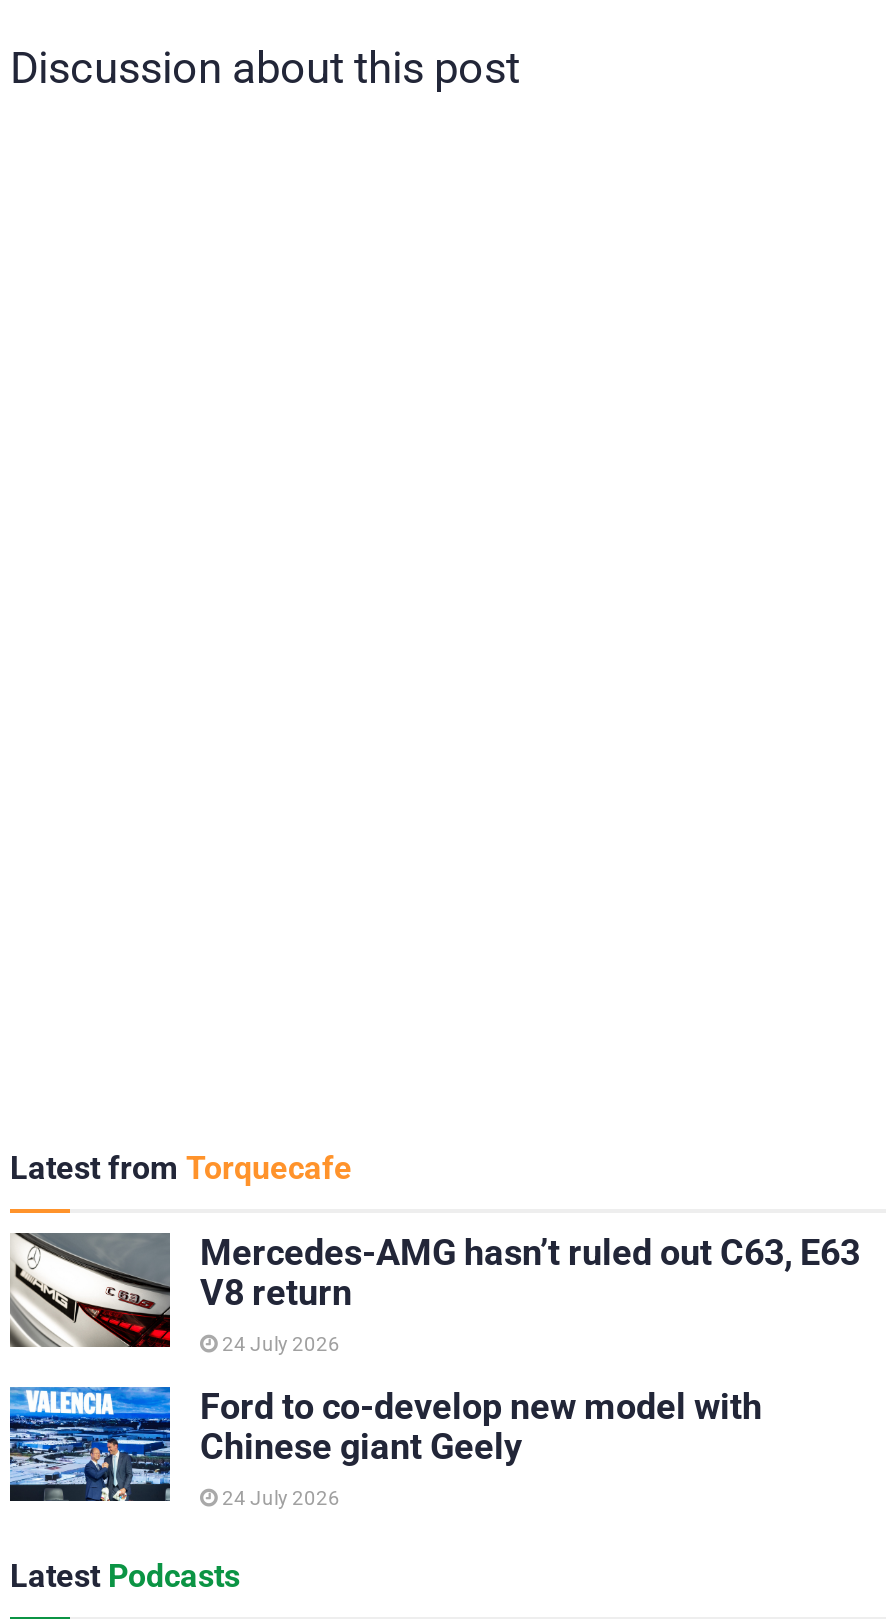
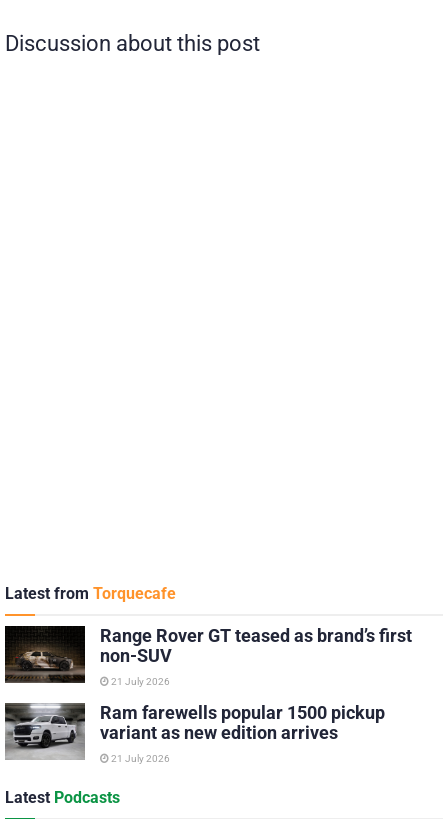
- [image]
- Mercedes-AMG hasn’t ruled out C63, E63
- V8 return
+ [image]
+ Range Rover GT teased as brand’s first
+ non-SUV

- 24 July 2026
+ 21 July 2026

- [image]
- Ford to co-develop new model with
- Chinese giant Geely
+ [image]
+ Ram farewells popular 1500 pickup
+ variant as new edition arrives

- 24 July 2026
+ 21 July 2026
